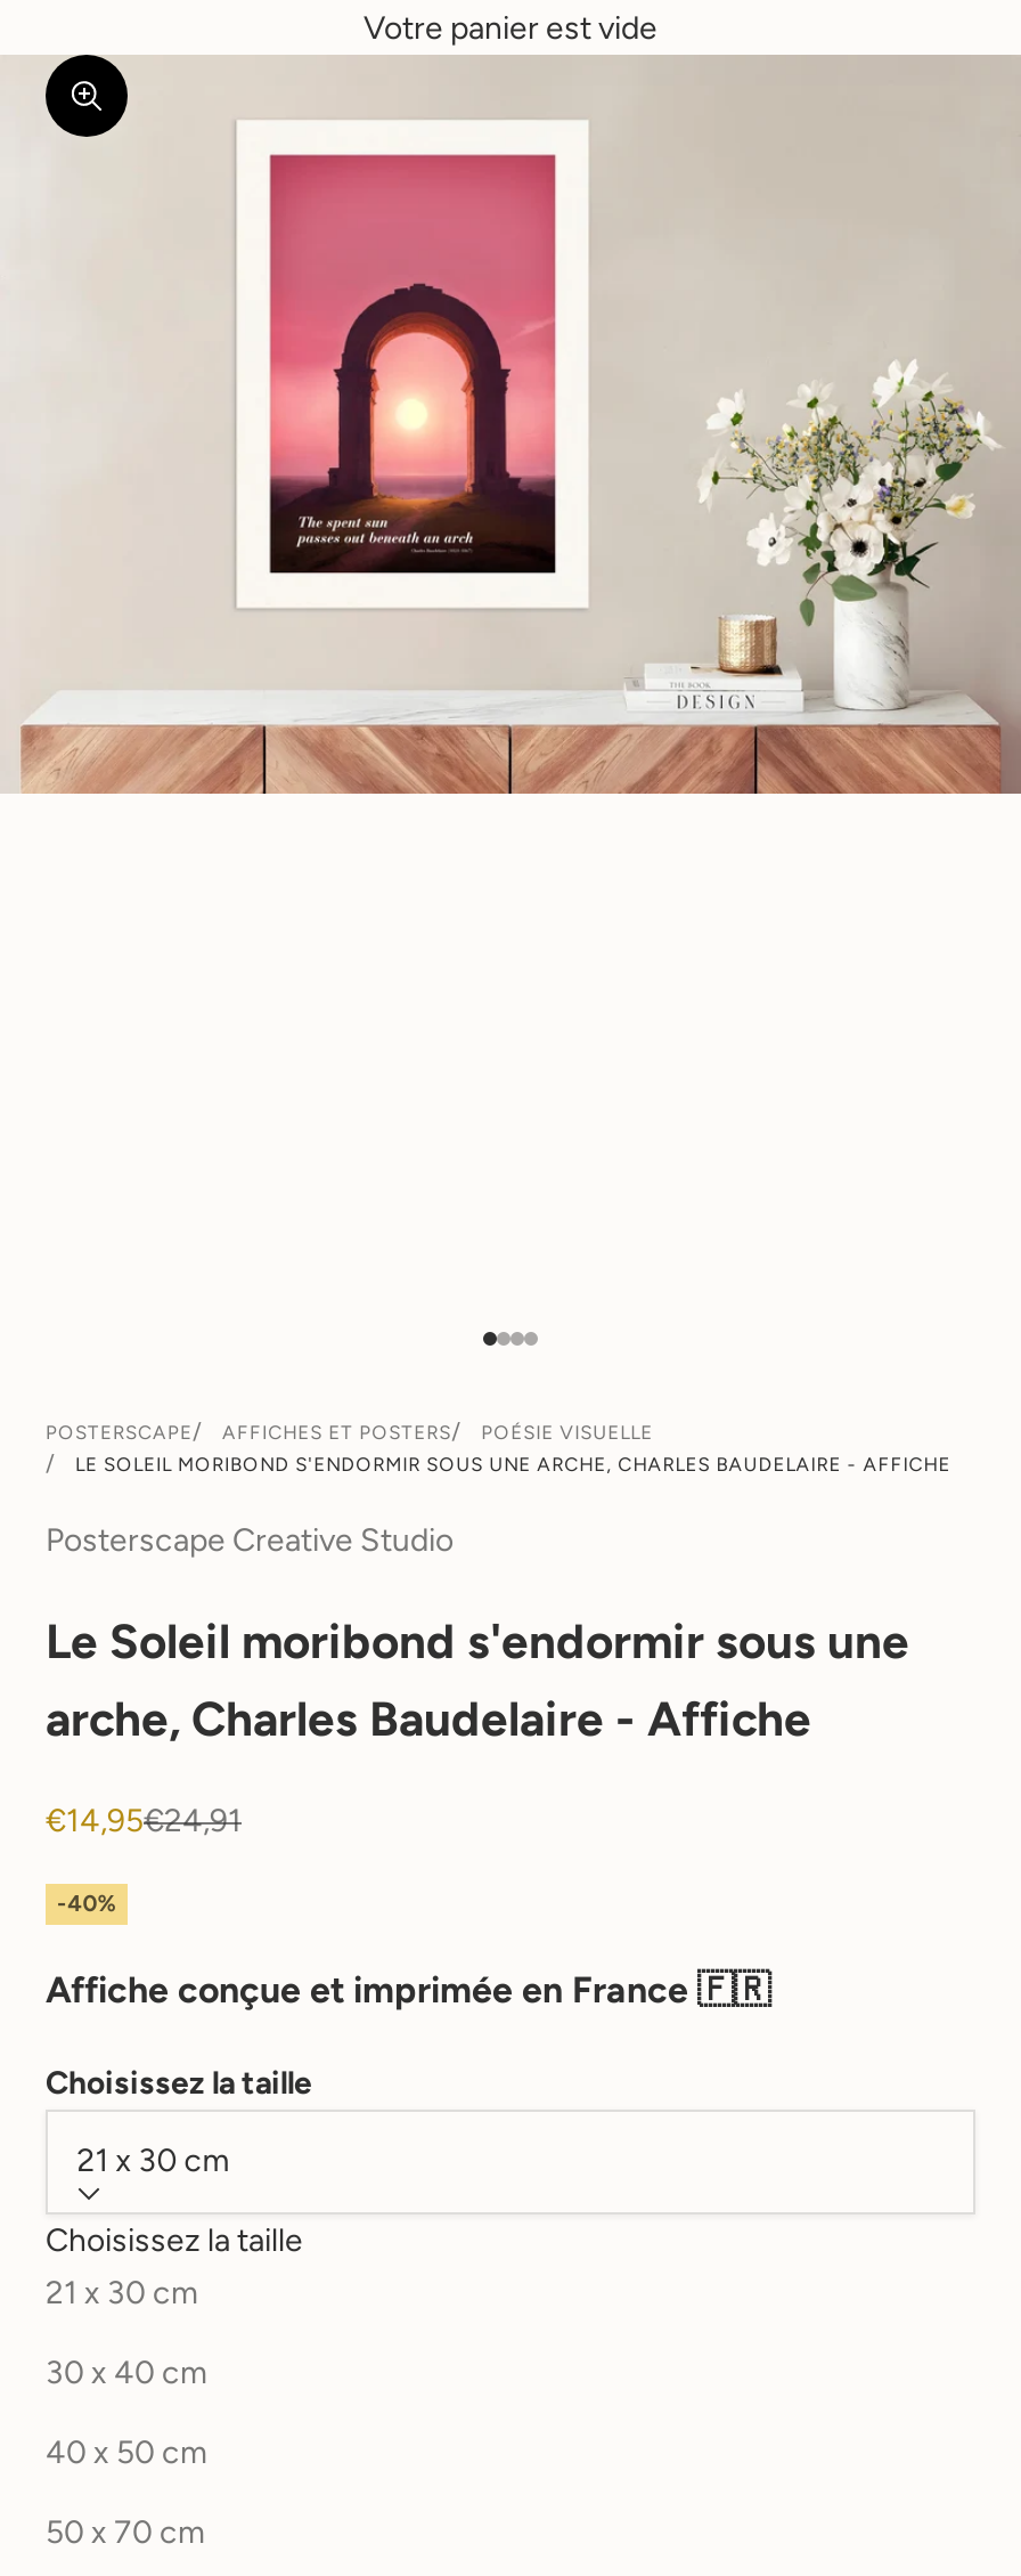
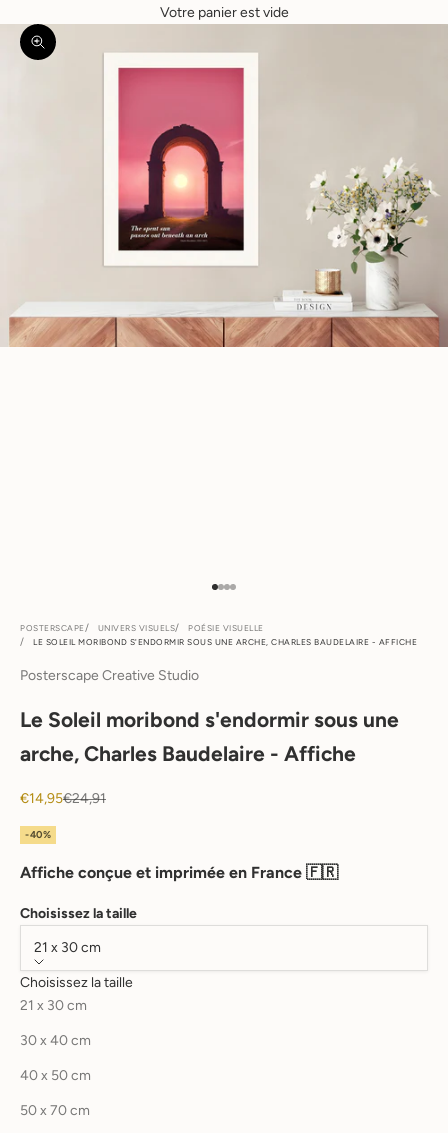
- AFFICHES ET POSTERS
+ UNIVERS VISUELS
